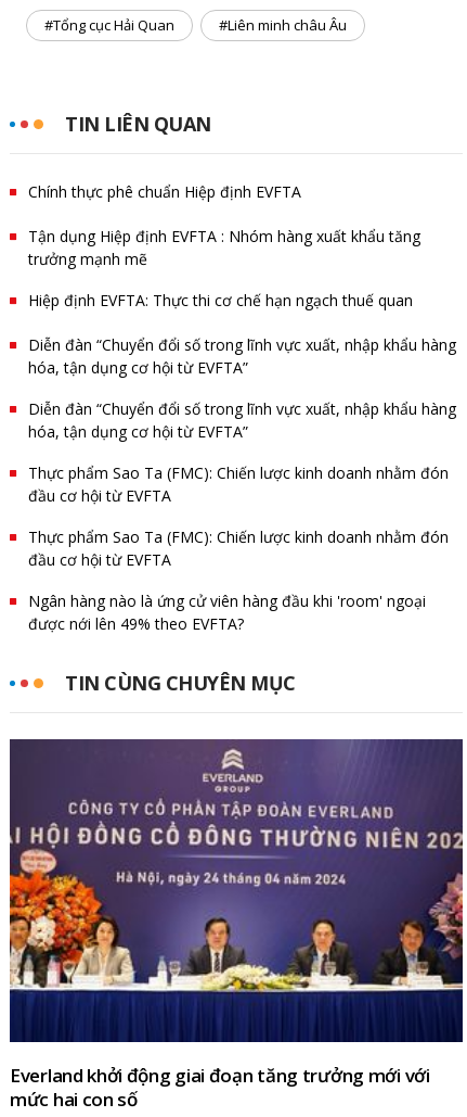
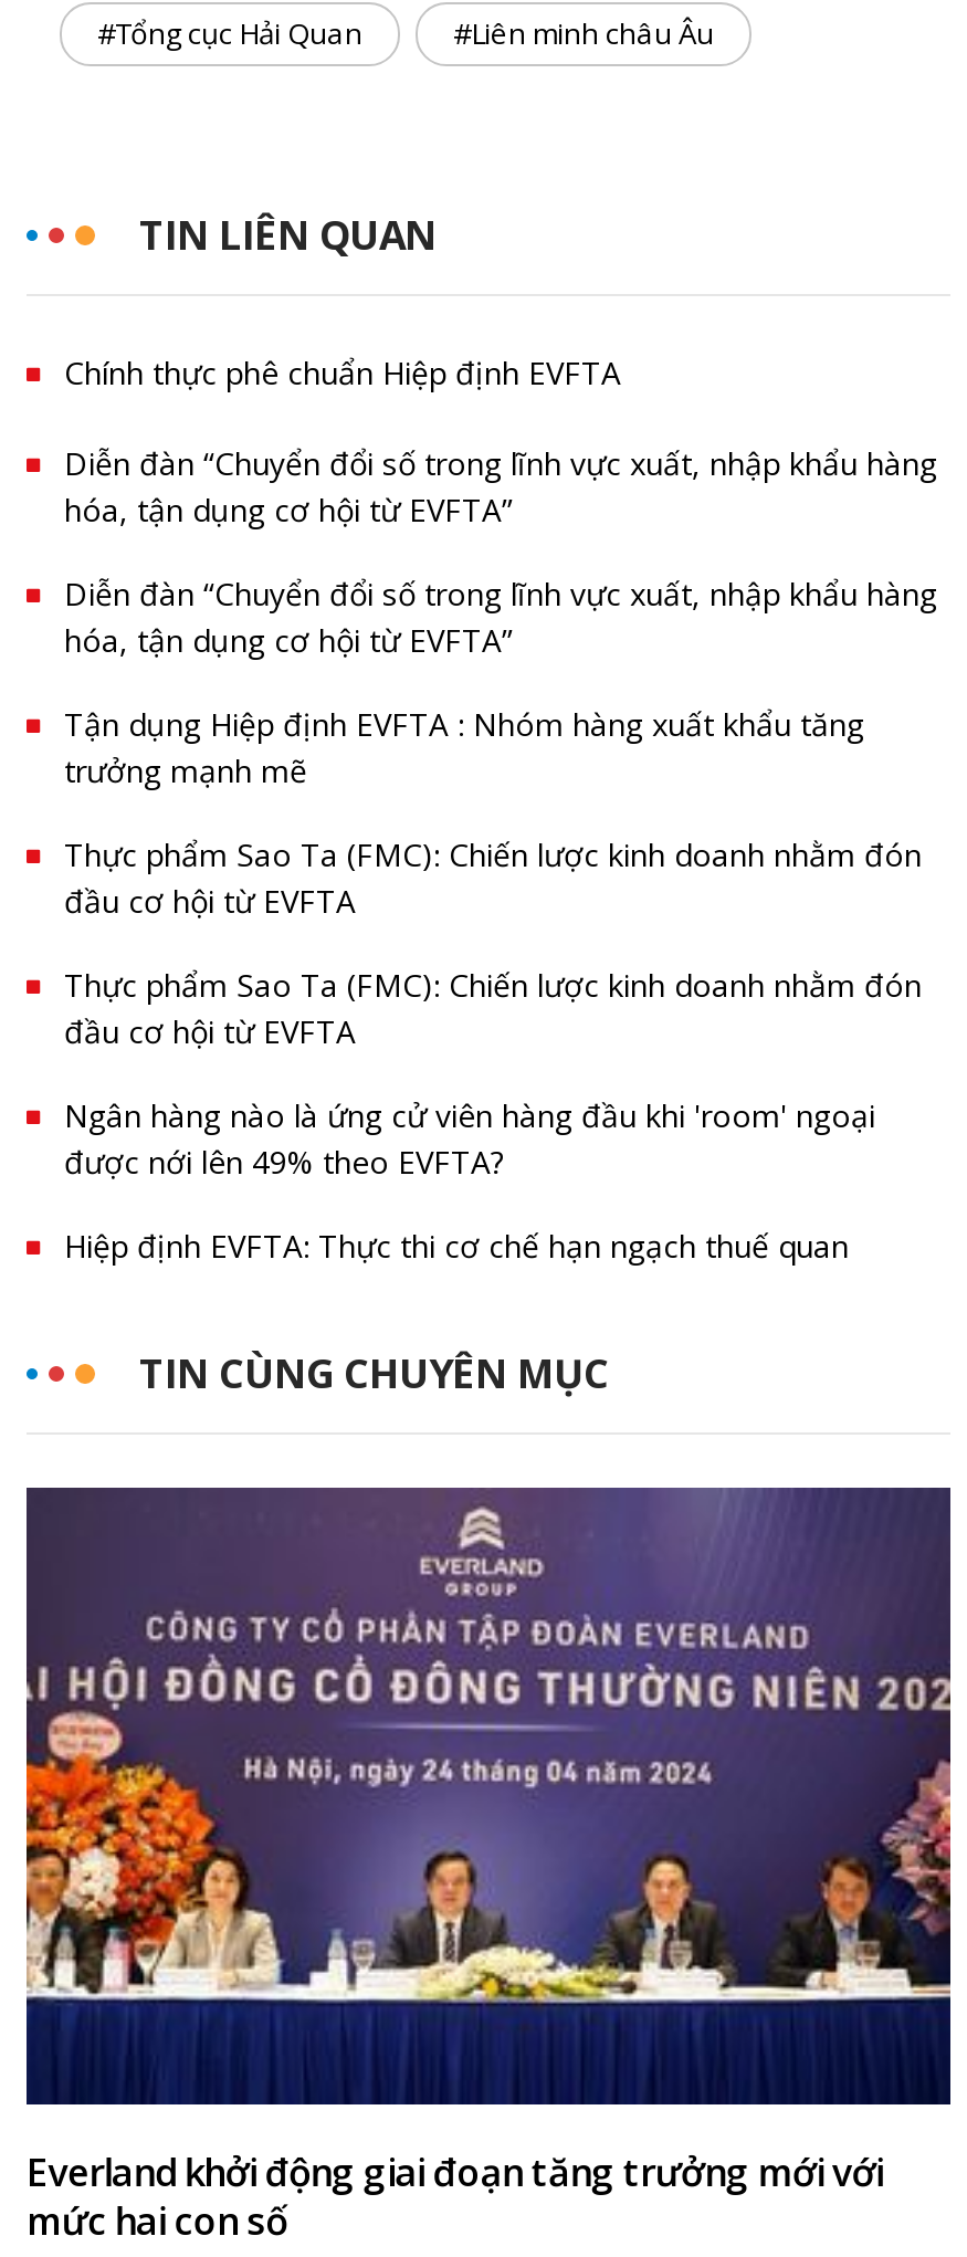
moved down: Tận dụng Hiệp định EVFTA : Nhóm hàng xuất khẩu tăng | trưởng mạnh mẽ

moved down: Hiệp định EVFTA: Thực thi cơ chế hạn ngạch thuế quan

moved up: Diễn đàn “Chuyển đổi số trong lĩnh vực xuất, nhập khẩu hàng | hóa, tận dụng cơ hội từ EVFTA” | Diễn đàn “Chuyển đổi số trong lĩnh vực xuất, nhập khẩu hàng | hóa, tận dụng cơ hội từ EVFTA”

moved up: Thực phẩm Sao Ta (FMC): Chiến lược kinh doanh nhằm đón | đầu cơ hội từ EVFTA | Thực phẩm Sao Ta (FMC): Chiến lược kinh doanh nhằm đón | đầu cơ hội từ EVFTA | Ngân hàng nào là ứng cử viên hàng đầu khi 'room' ngoại | được nới lên 49% theo EVFTA?
